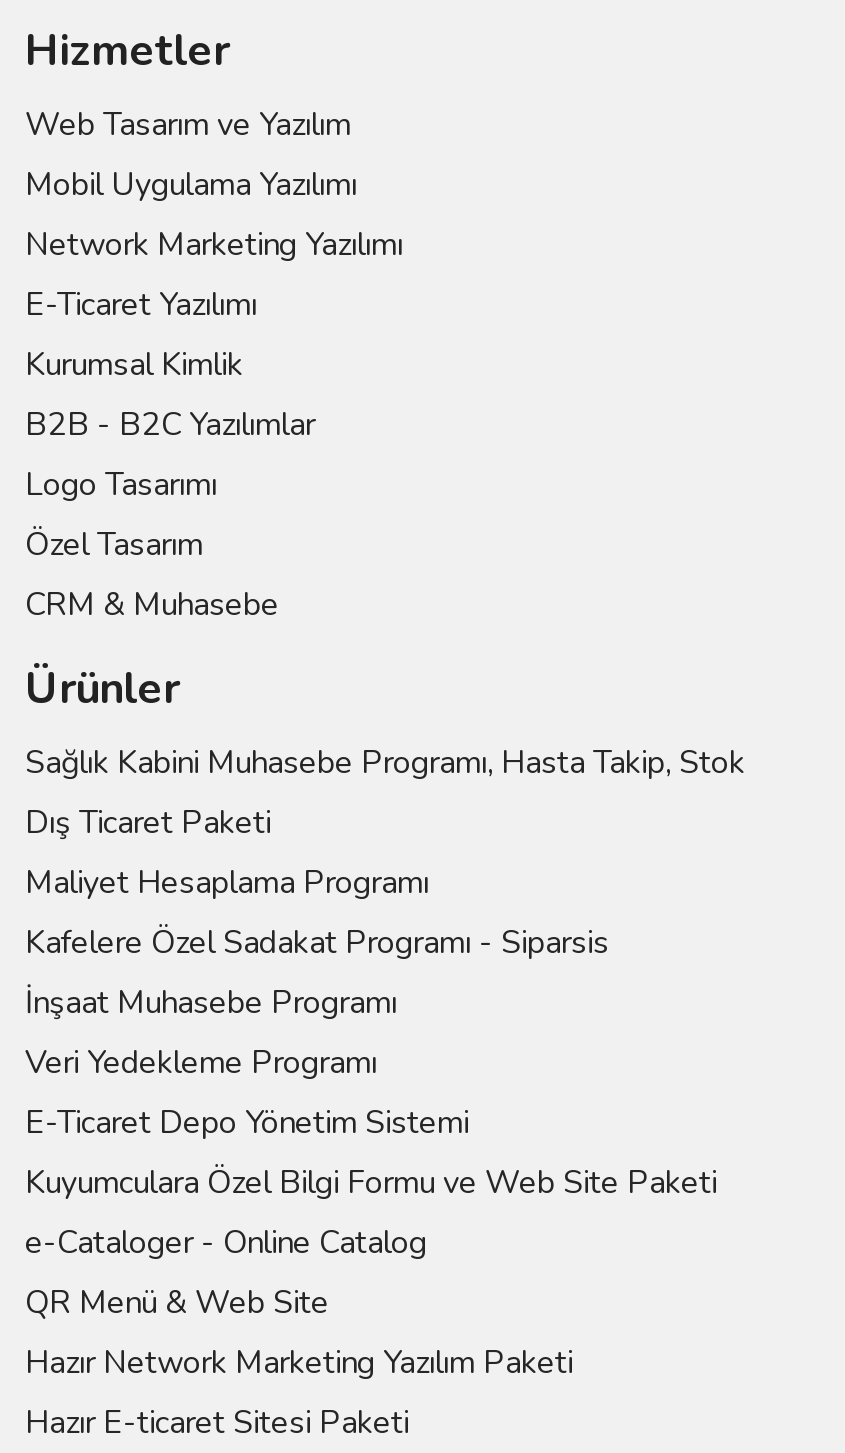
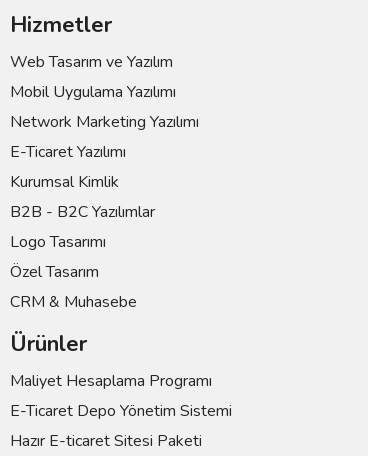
- Sağlık Kabini Muhasebe Programı, Hasta Takip, Stok
- Dış Ticaret Paketi

- Kafelere Özel Sadakat Programı - Siparsis
- İnşaat Muhasebe Programı
- Veri Yedekleme Programı

- Kuyumculara Özel Bilgi Formu ve Web Site Paketi
- e-Cataloger - Online Catalog
- QR Menü & Web Site
- Hazır Network Marketing Yazılım Paketi
